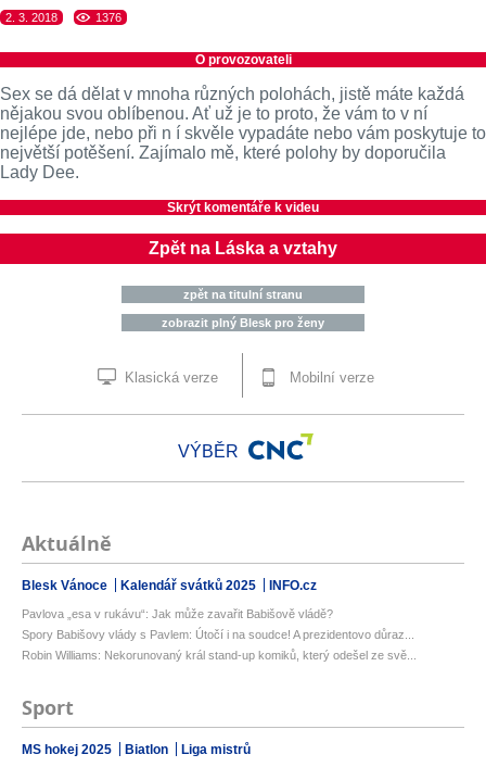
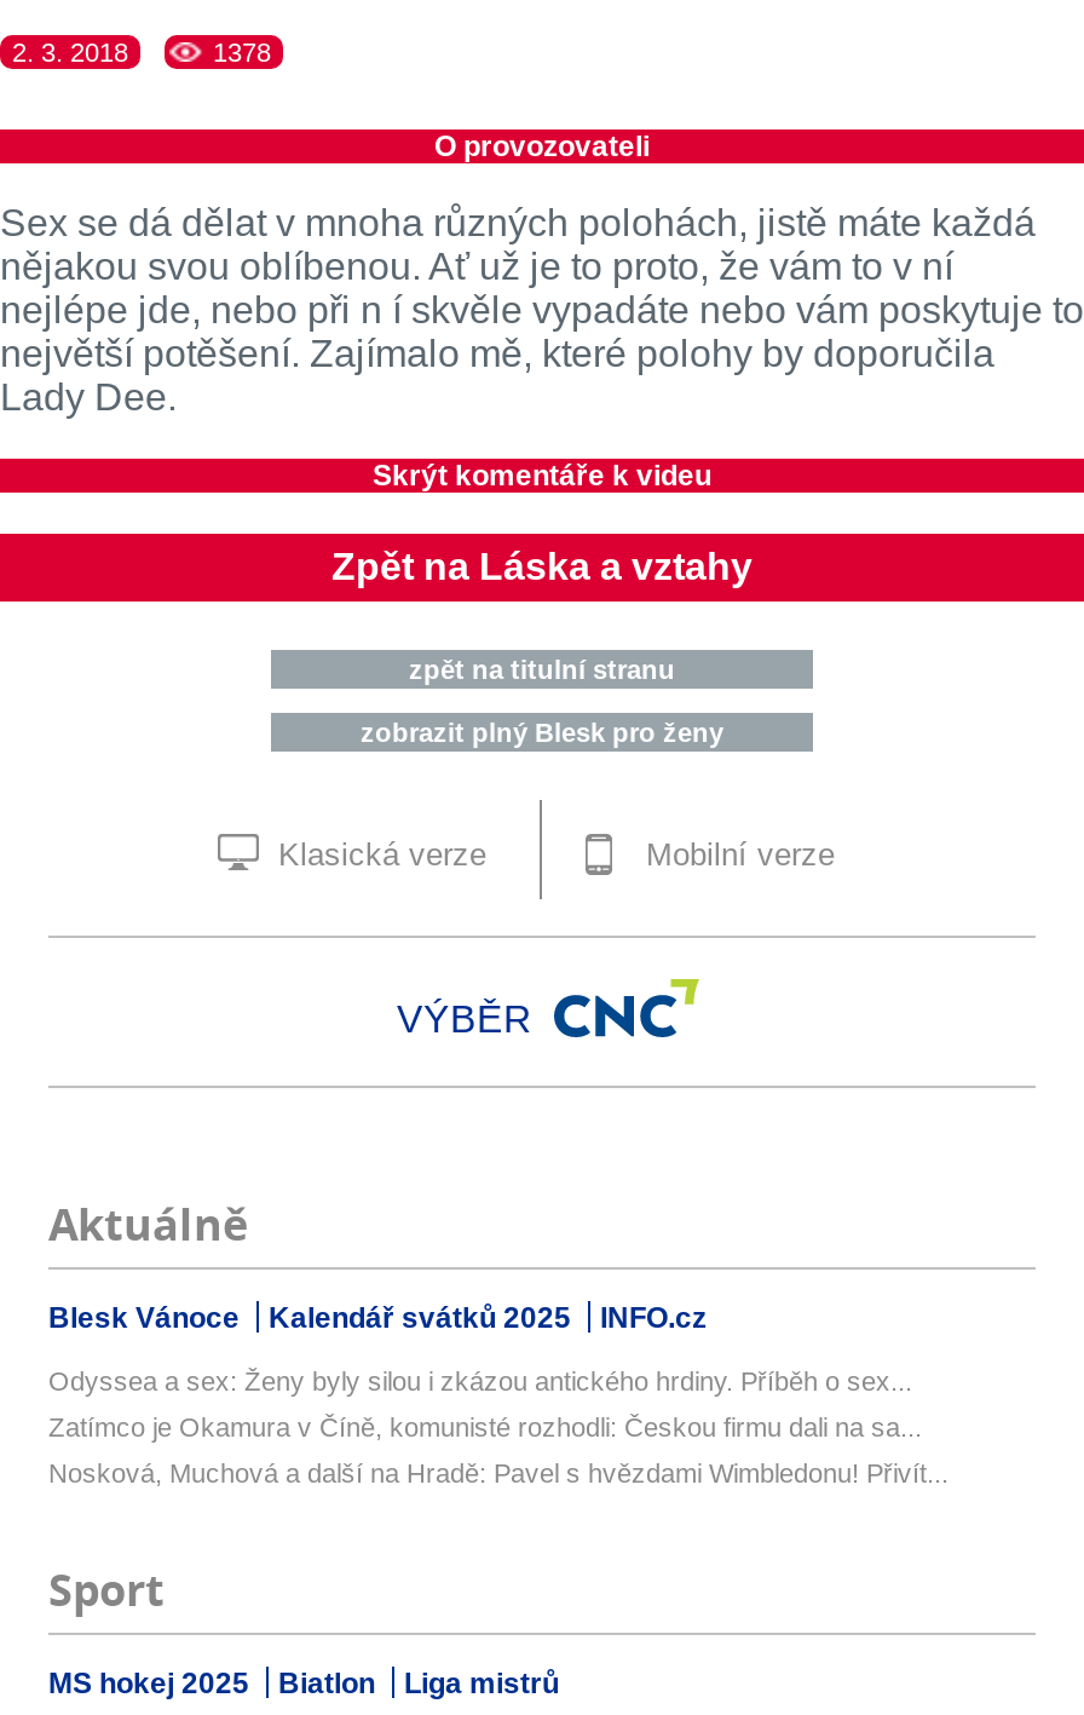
- 1376
+ 1378

- Pavlova „esa v rukávu“: Jak může zavařit Babišově vládě?
+ Odyssea a sex: Ženy byly silou i zkázou antického hrdiny. Příběh o sex...

- Spory Babišovy vlády s Pavlem: Útočí i na soudce! A prezidentovo důraz...
+ Zatímco je Okamura v Číně, komunisté rozhodli: Českou firmu dali na sa...

- Robin Williams: Nekorunovaný král stand-up komiků, který odešel ze svě...
+ Nosková, Muchová a další na Hradě: Pavel s hvězdami Wimbledonu! Přivít...
